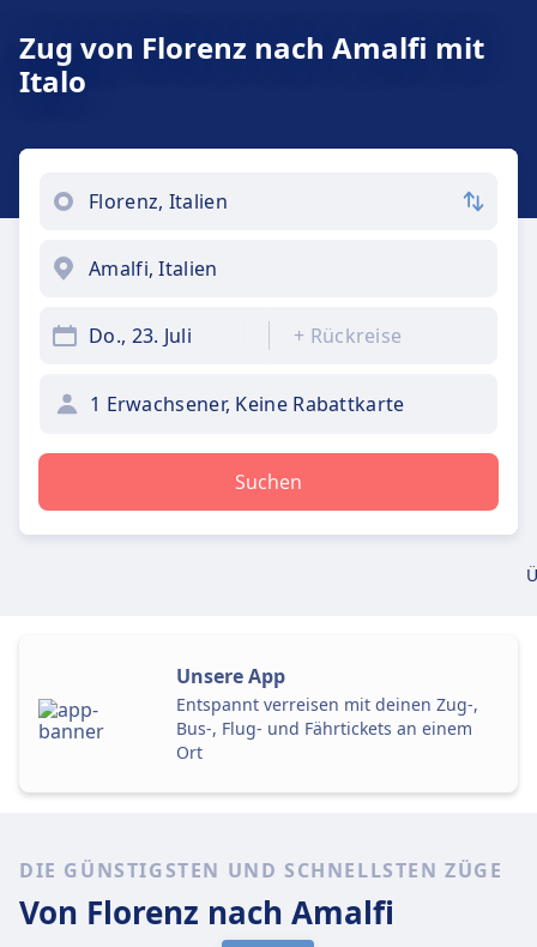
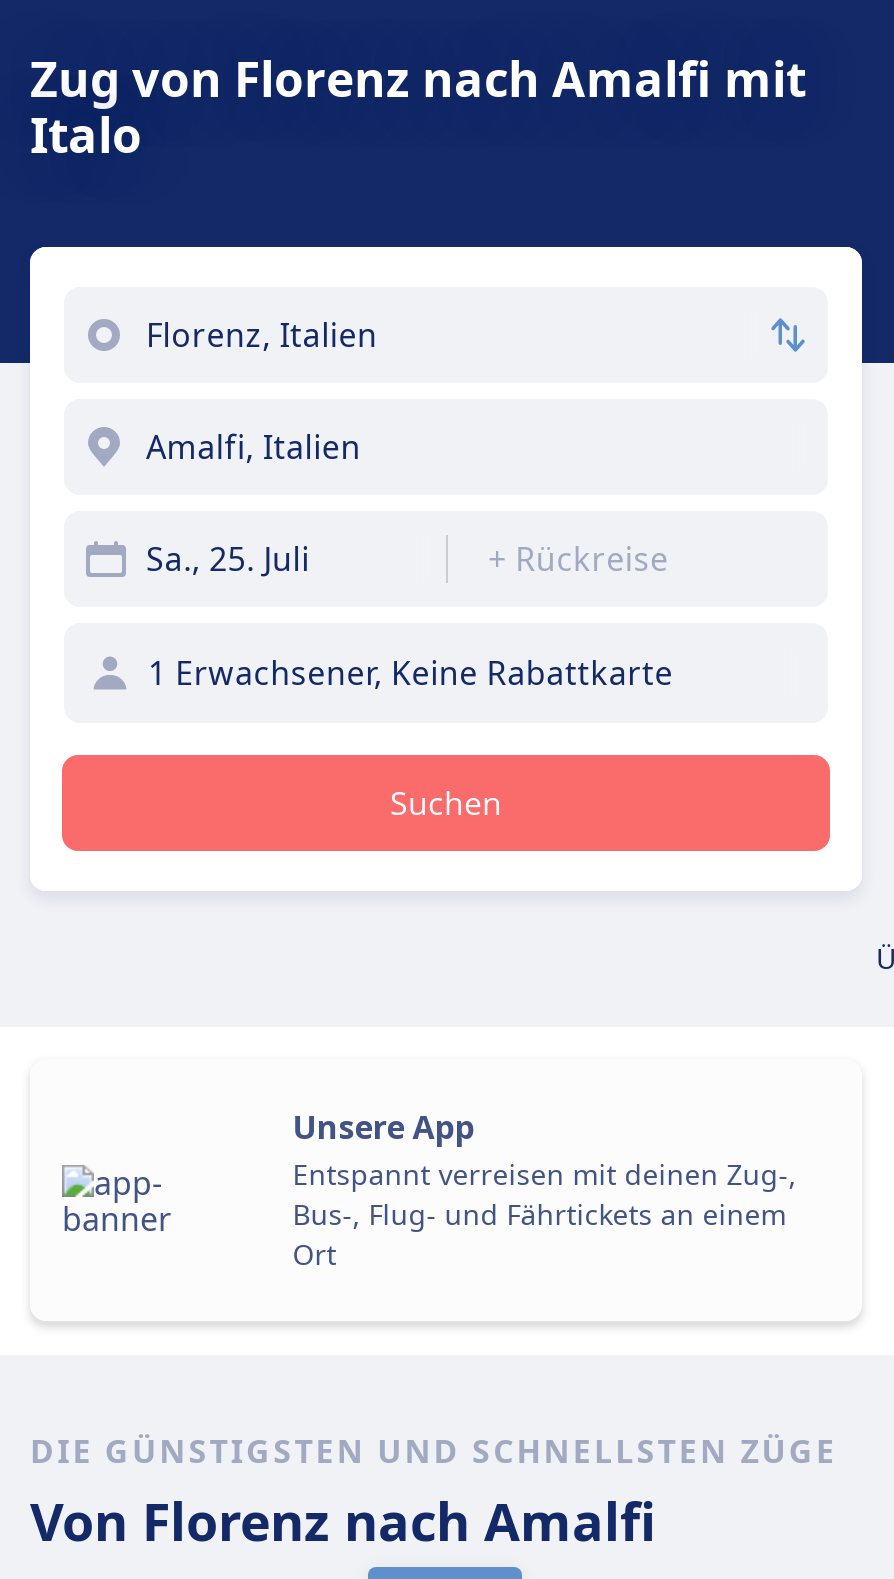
- Do., 23. Juli
+ Sa., 25. Juli
